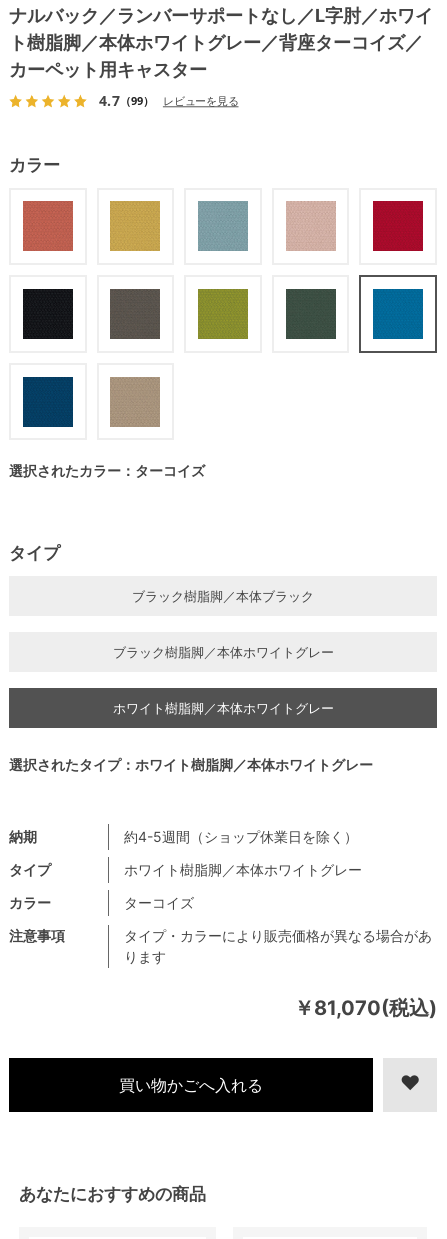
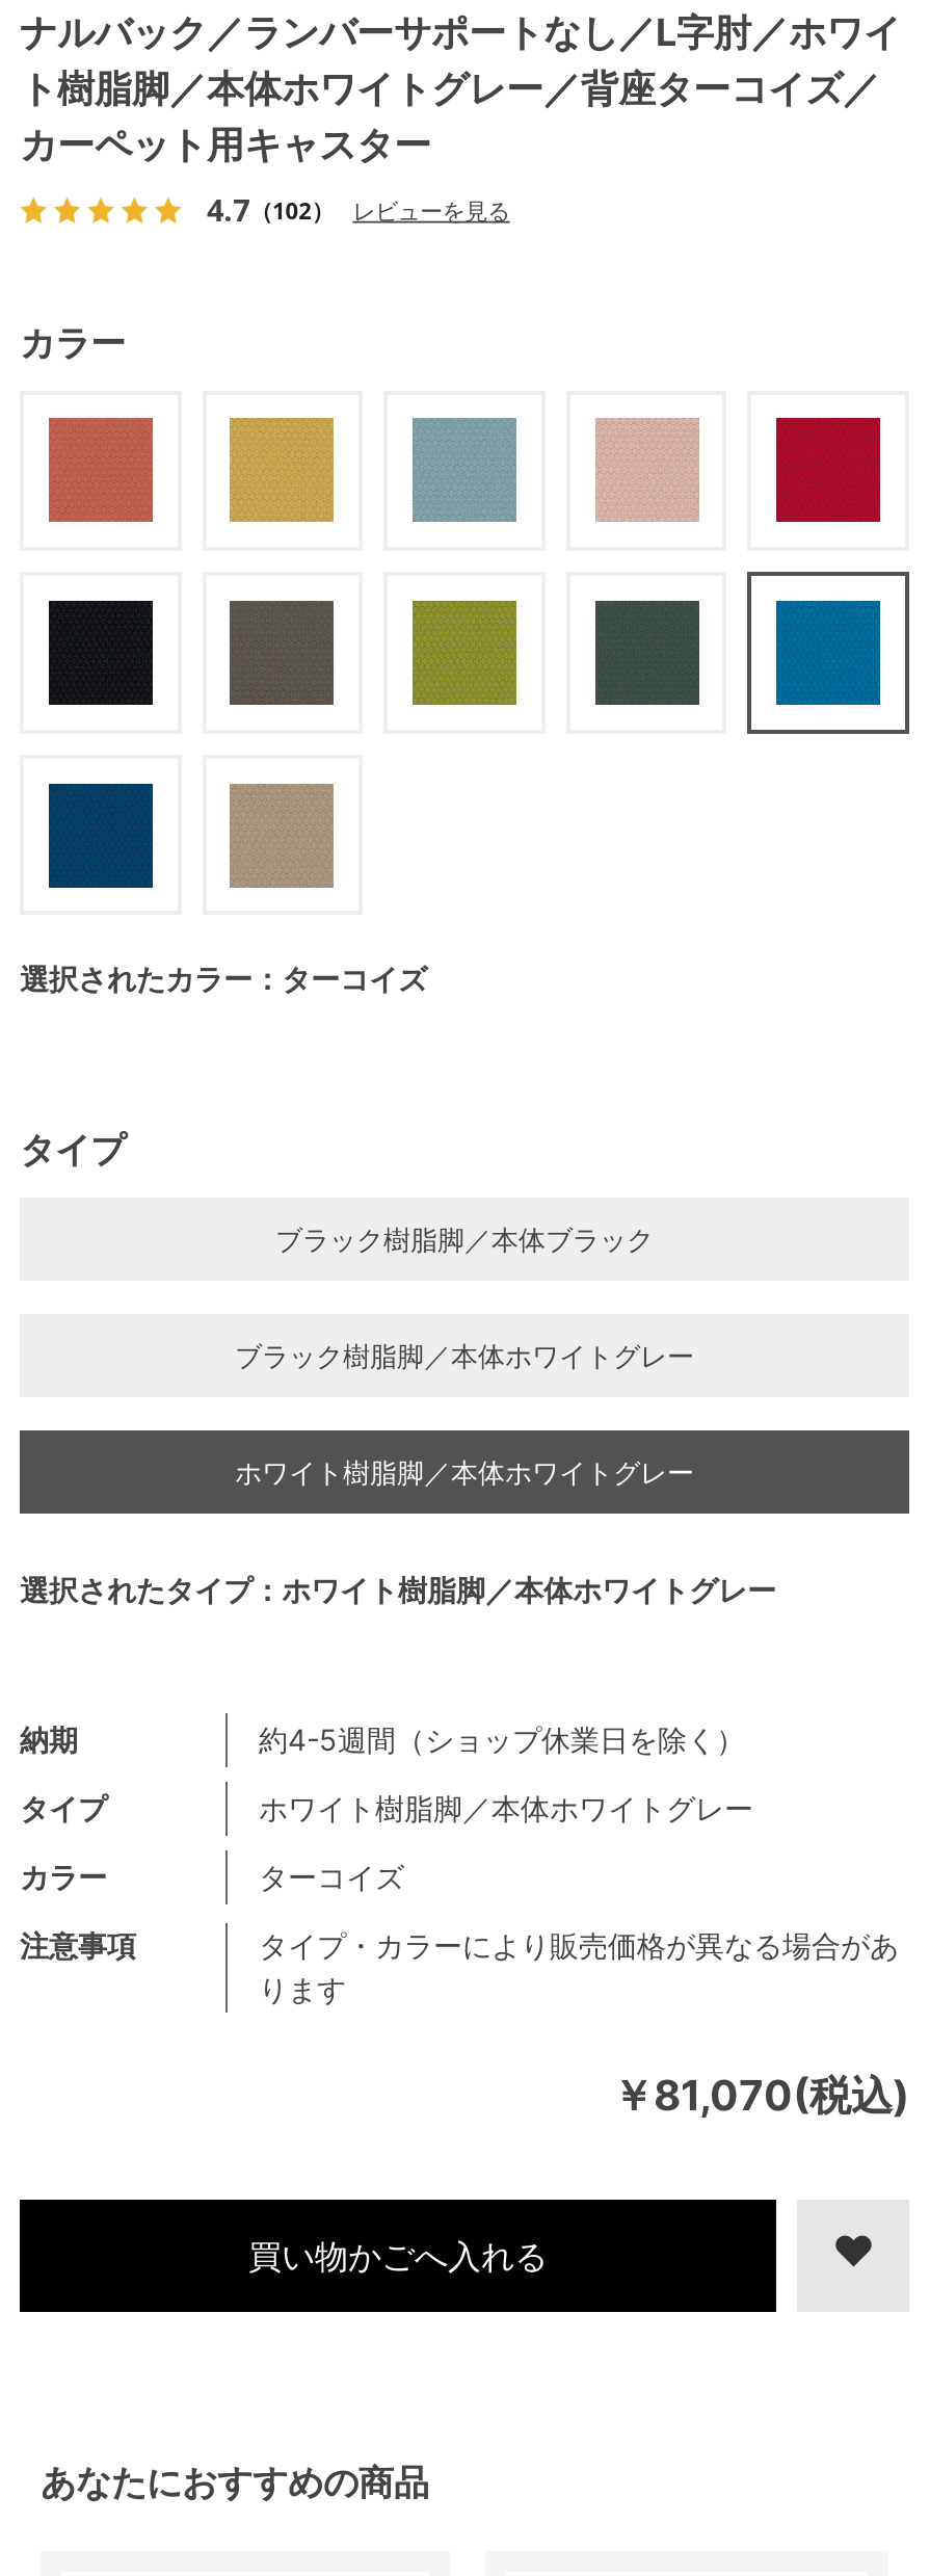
- 4.7（99） レビューを見る
+ 4.7（102） レビューを見る
